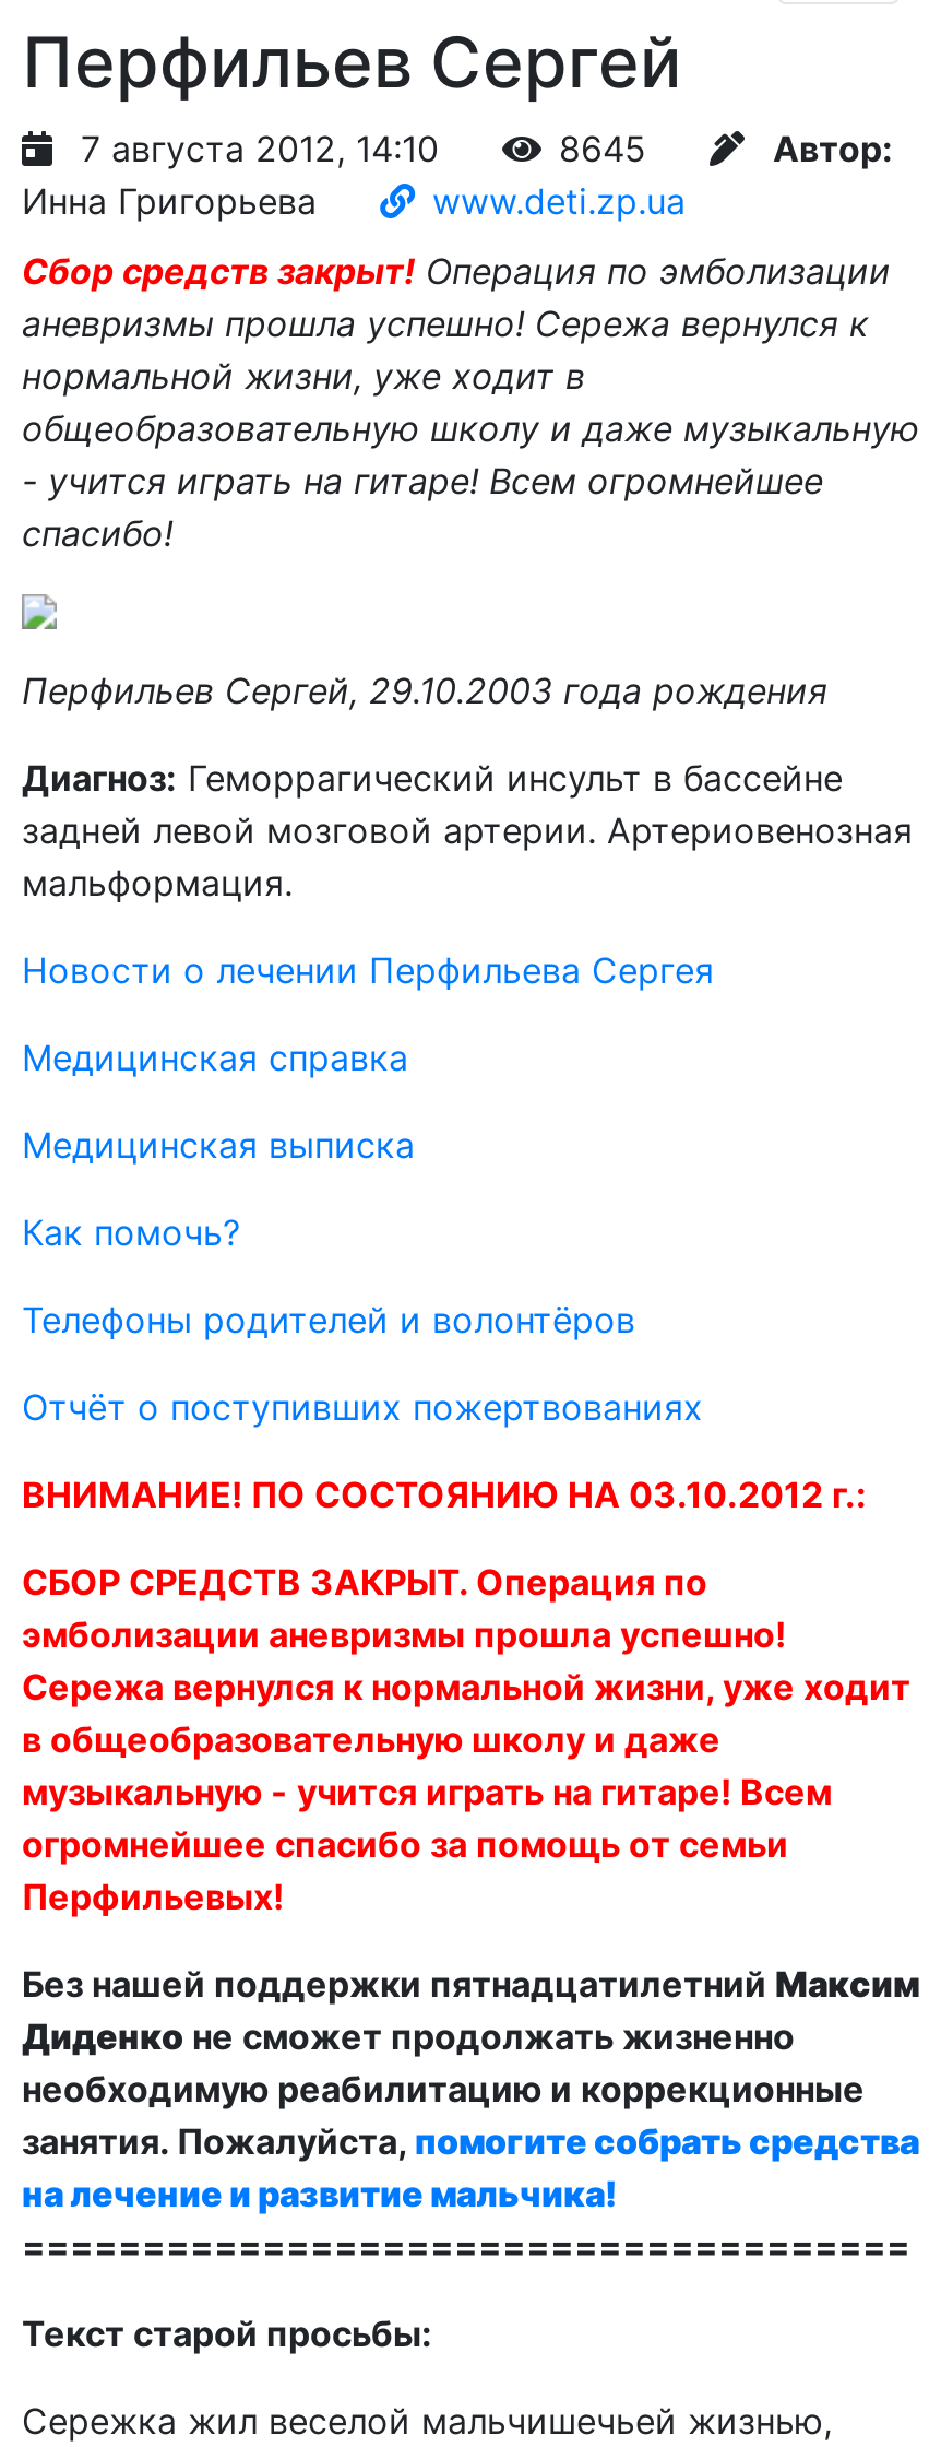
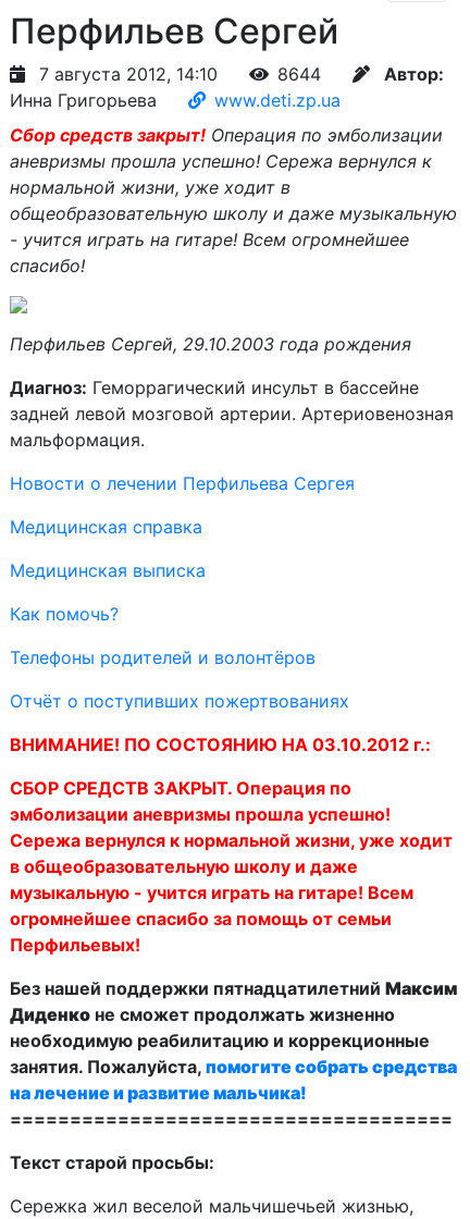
- 8645
+ 8644
